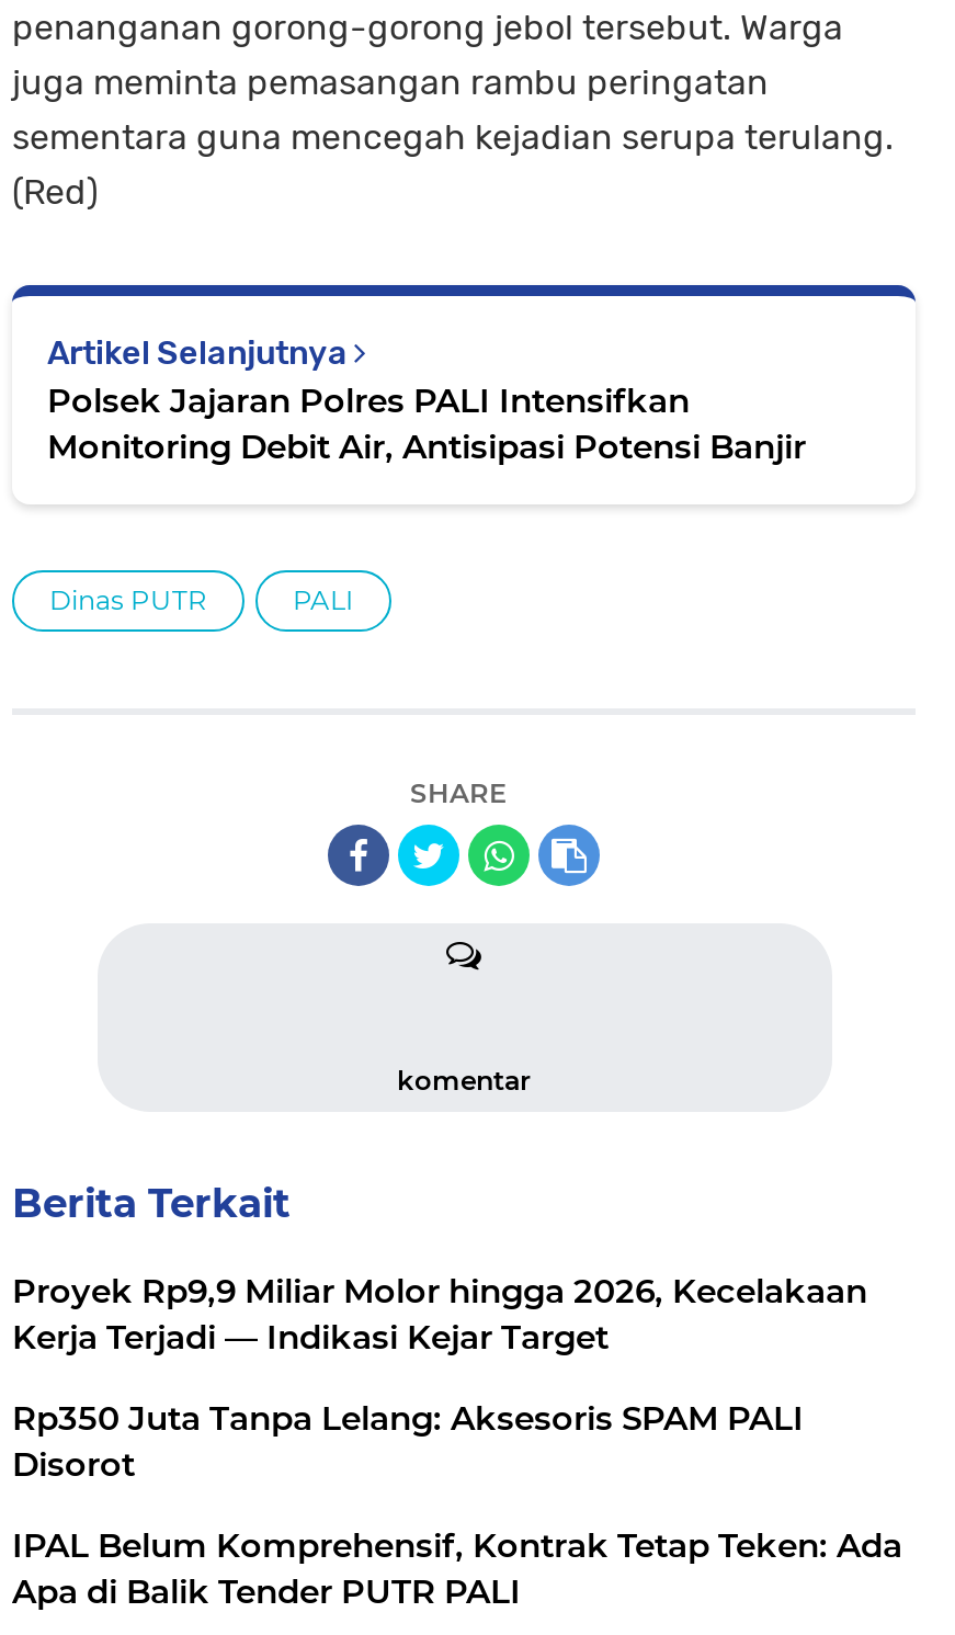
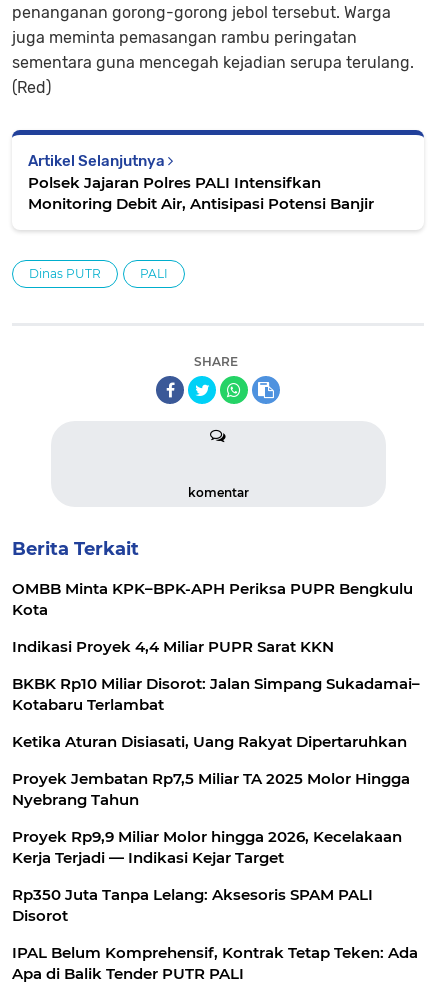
+ OMBB Minta KPK–BPK-APH Periksa PUPR Bengkulu
+ Kota
+ Indikasi Proyek 4,4 Miliar PUPR Sarat KKN
+ BKBK Rp10 Miliar Disorot: Jalan Simpang Sukadamai–
+ Kotabaru Terlambat
+ Ketika Aturan Disiasati, Uang Rakyat Dipertaruhkan
+ Proyek Jembatan Rp7,5 Miliar TA 2025 Molor Hingga
+ Nyebrang Tahun
